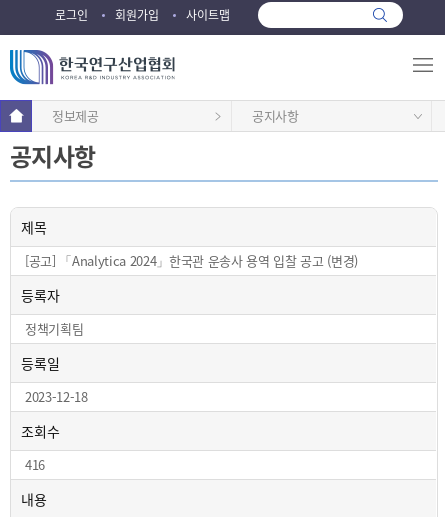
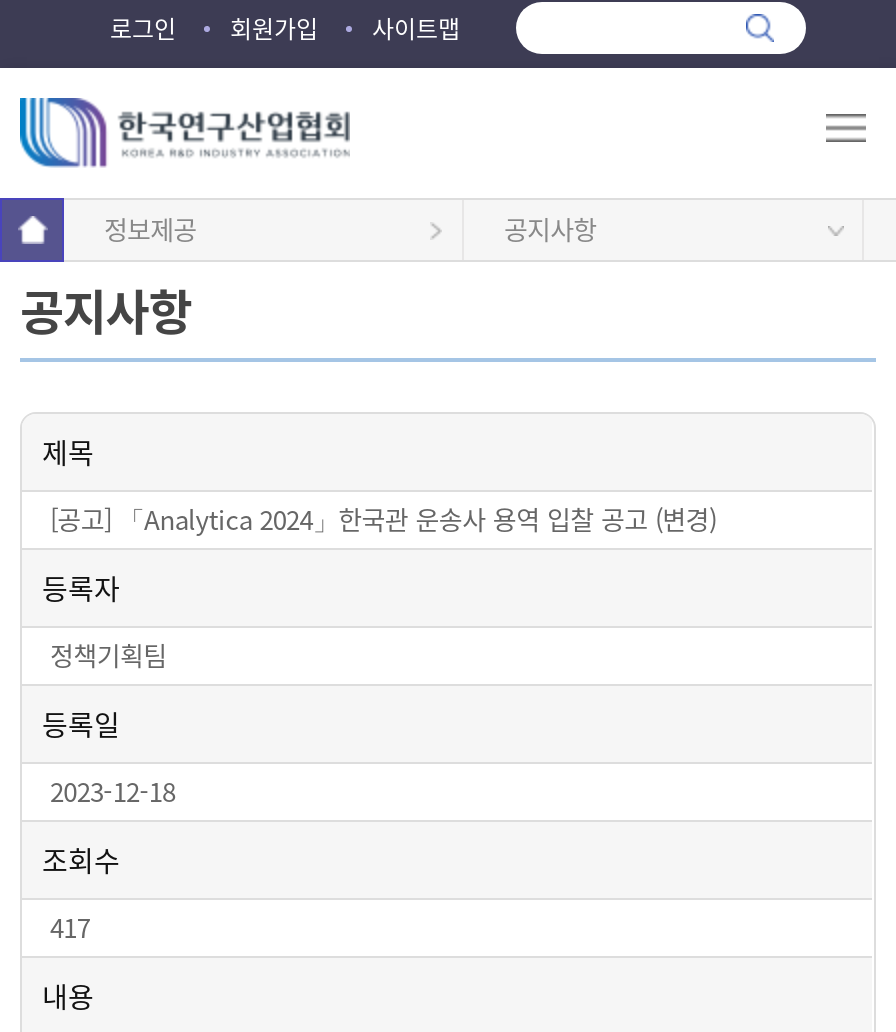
- 416
+ 417
